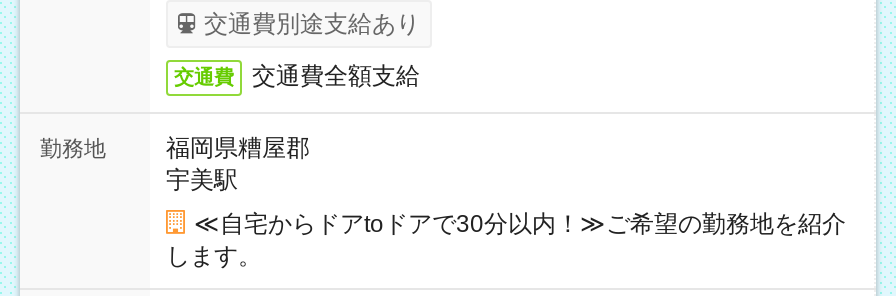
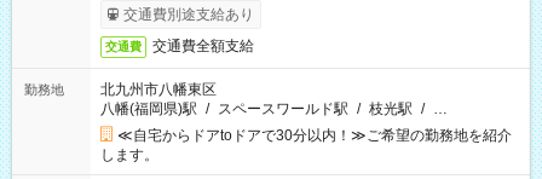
- 福岡県糟屋郡
- 宇美駅
+ 北九州市八幡東区
+ 八幡(福岡県)駅 / スペースワールド駅 / 枝光駅 / …
